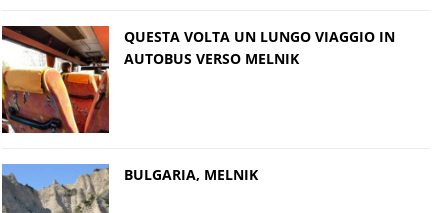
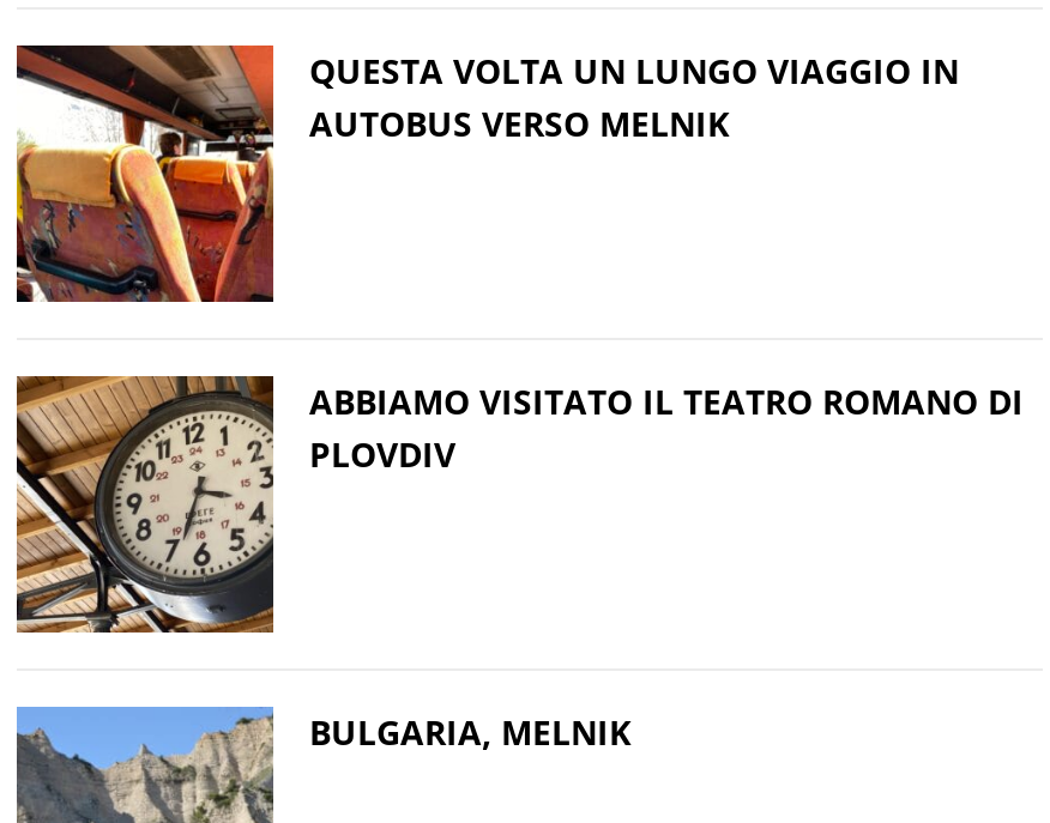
+ [image]
+ ABBIAMO VISITATO IL TEATRO ROMANO DI
+ PLOVDIV
